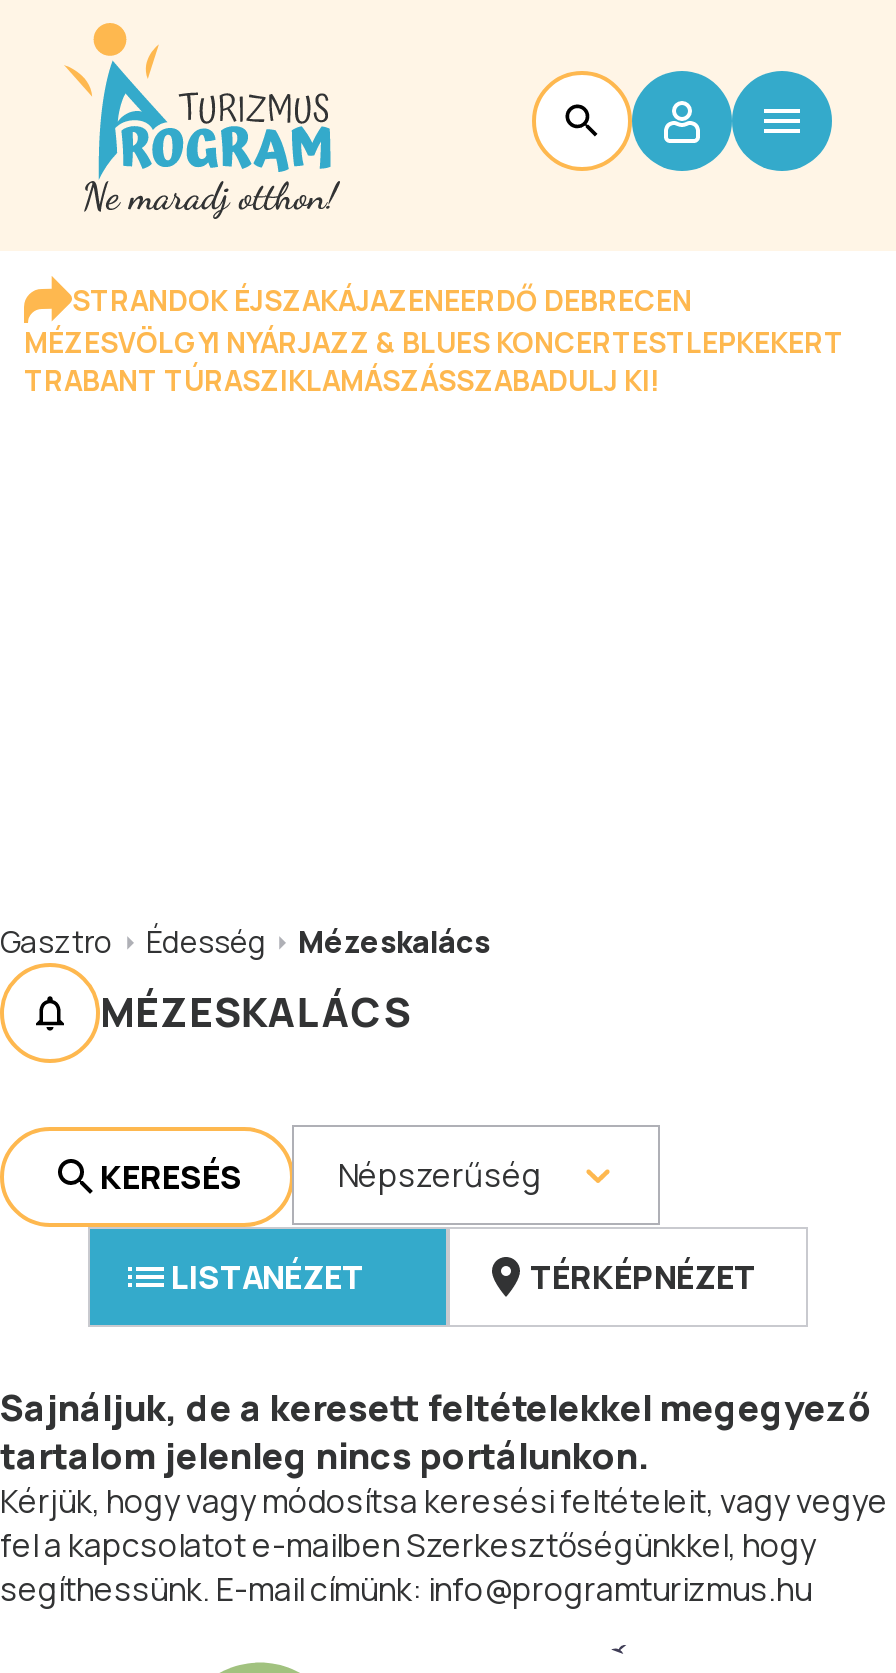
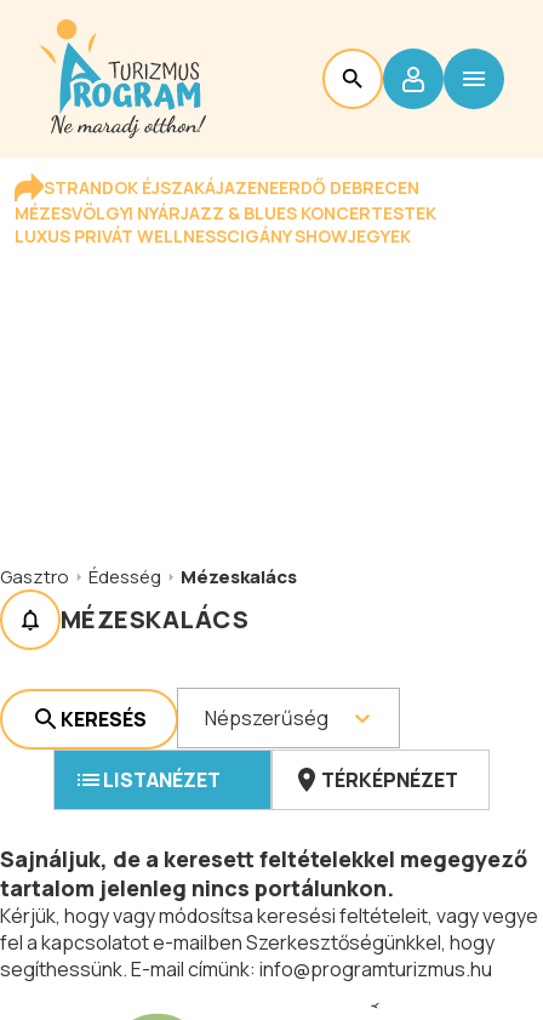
- MÉZESVÖLGYI NYÁRJAZZ & BLUES KONCERTESTLEPKEKERT
- TRABANT TÚRASZIKLAMÁSZÁSSZABADULJ KI!
+ MÉZESVÖLGYI NYÁRJAZZ & BLUES KONCERTESTEK
+ LUXUS PRIVÁT WELLNESSCIGÁNY SHOWJEGYEK
